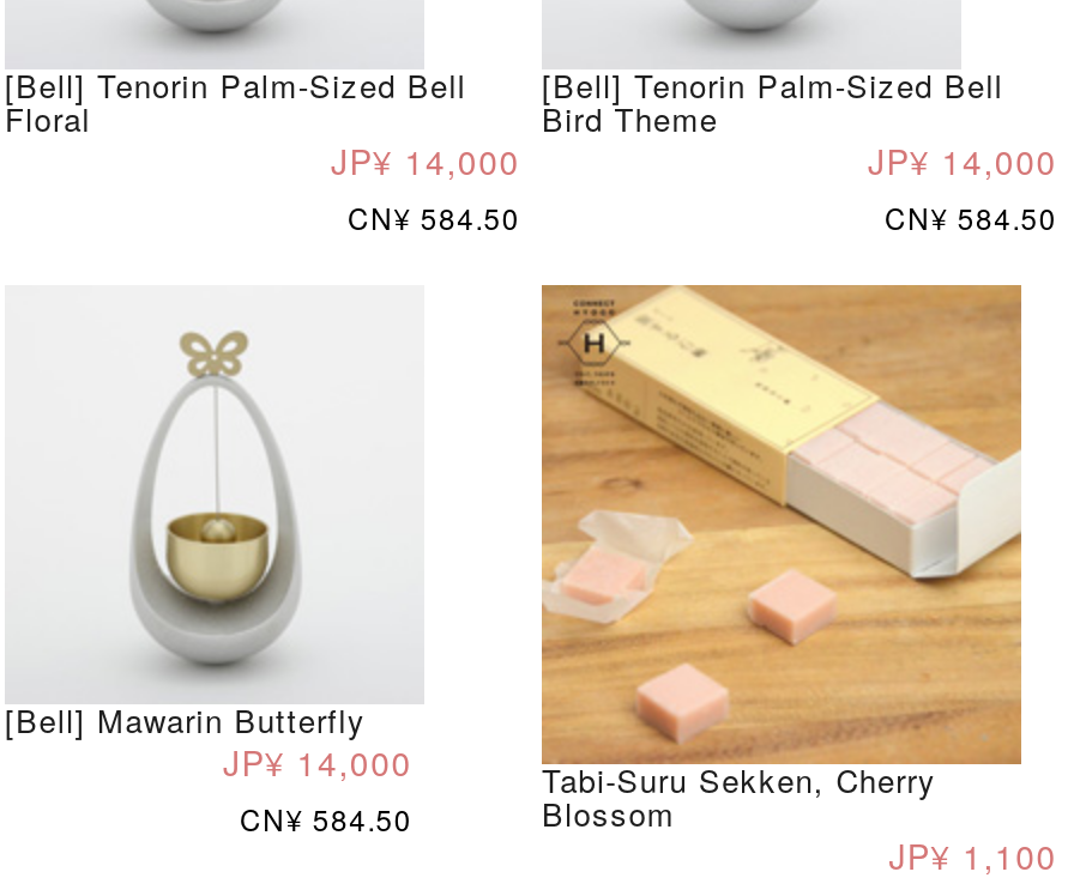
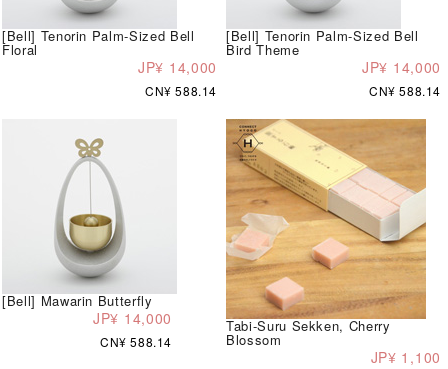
- CN¥ 584.50
+ CN¥ 588.14

- CN¥ 584.50
+ CN¥ 588.14

- CN¥ 584.50
+ CN¥ 588.14
